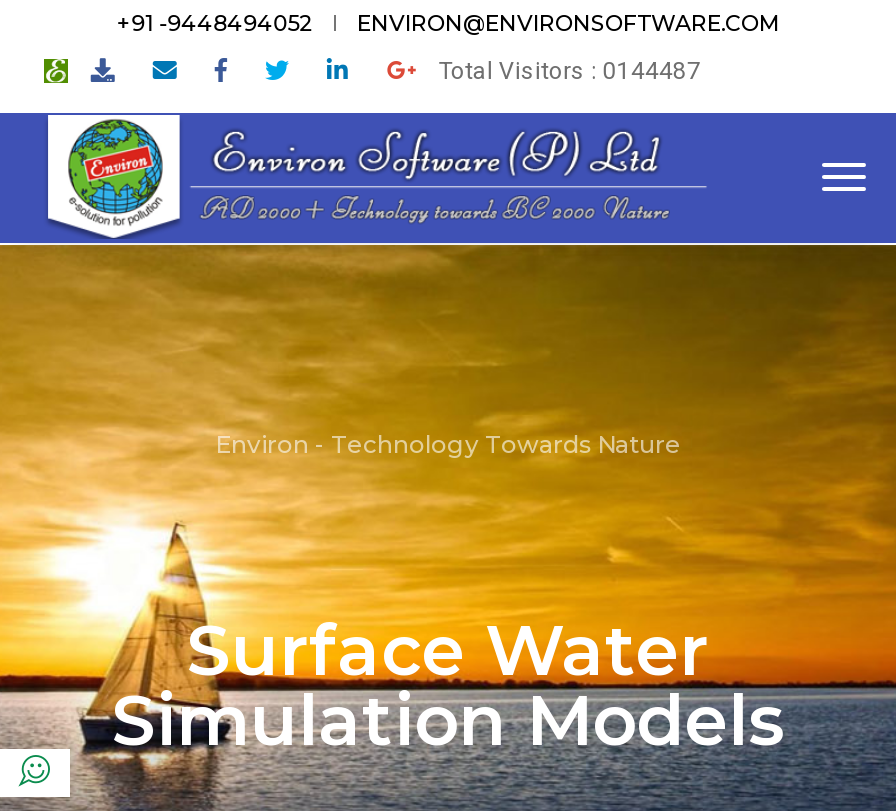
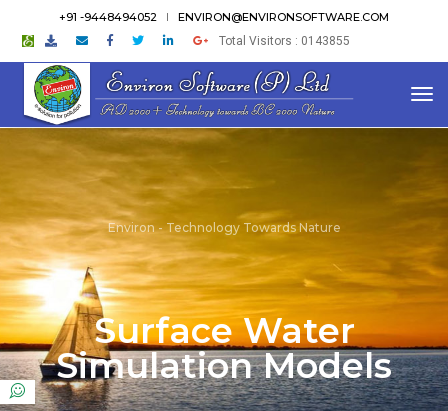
- Total Visitors : 0144487
+ Total Visitors : 0143855
